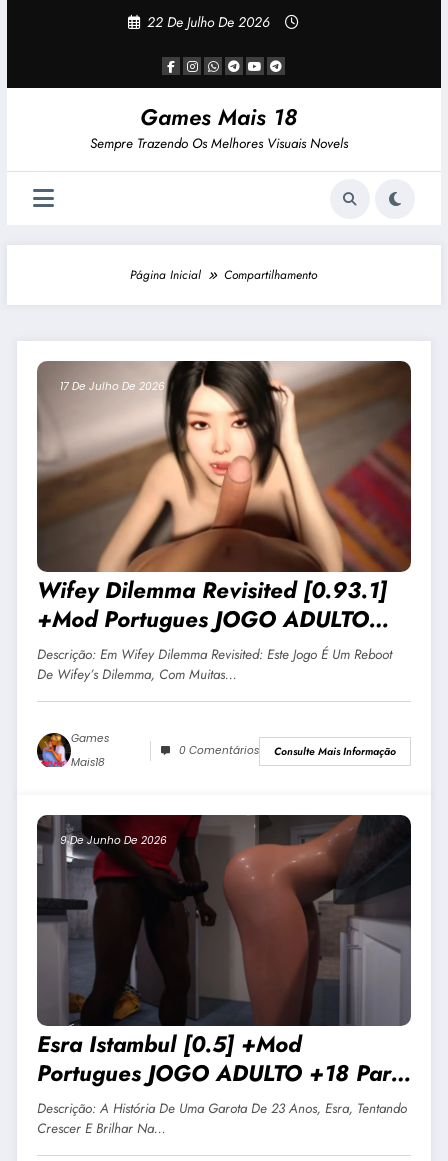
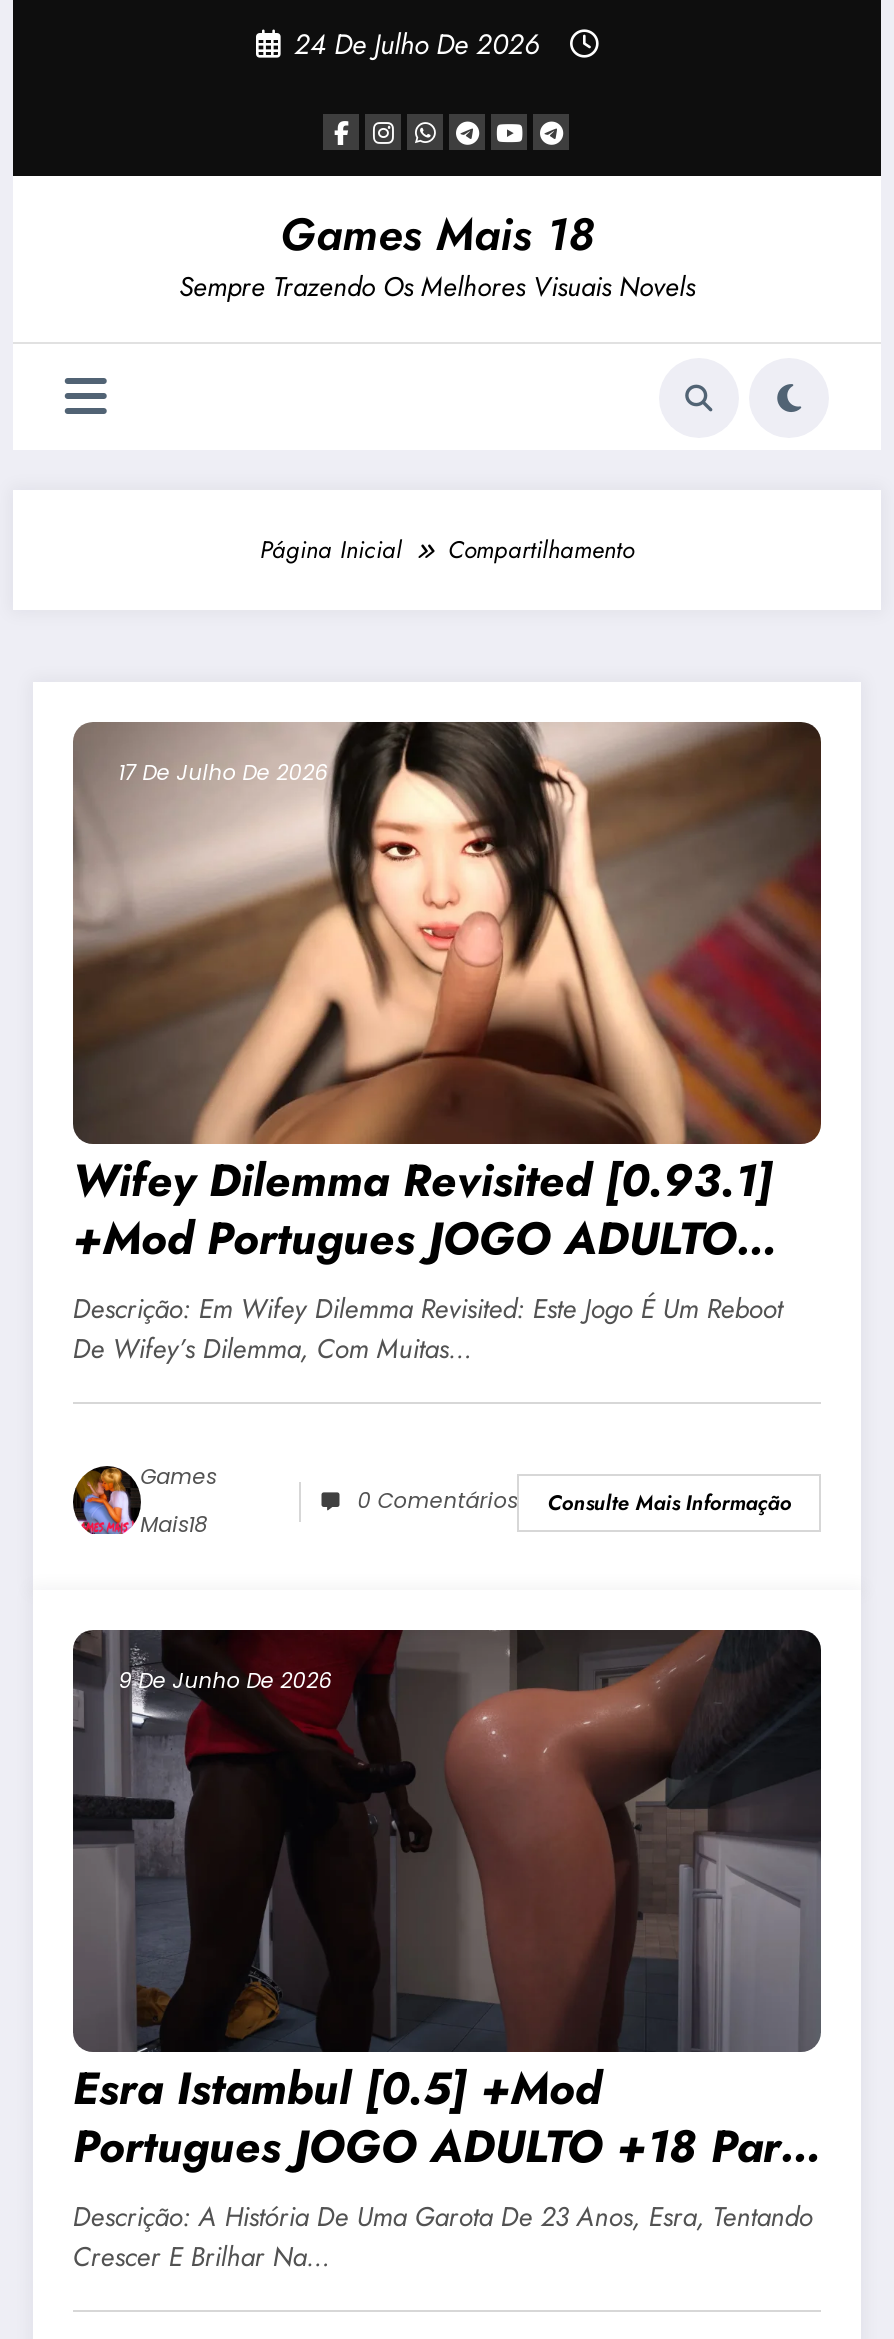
- 22 De Julho De 2026
+ 24 De Julho De 2026
